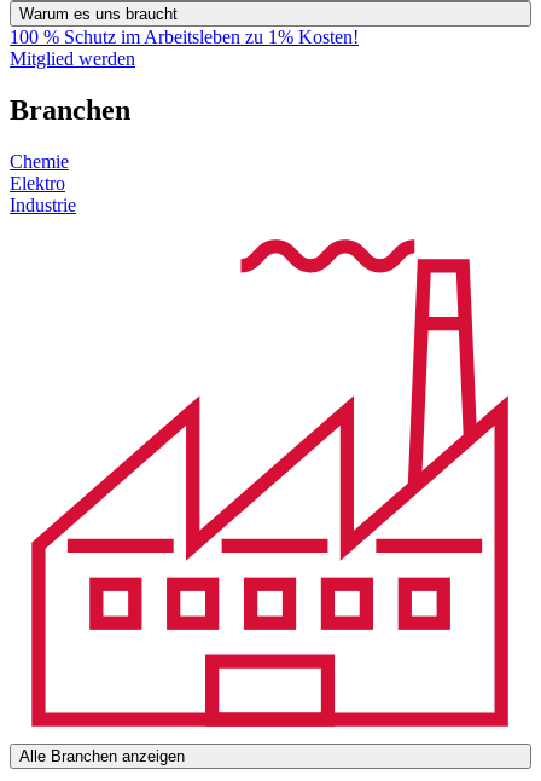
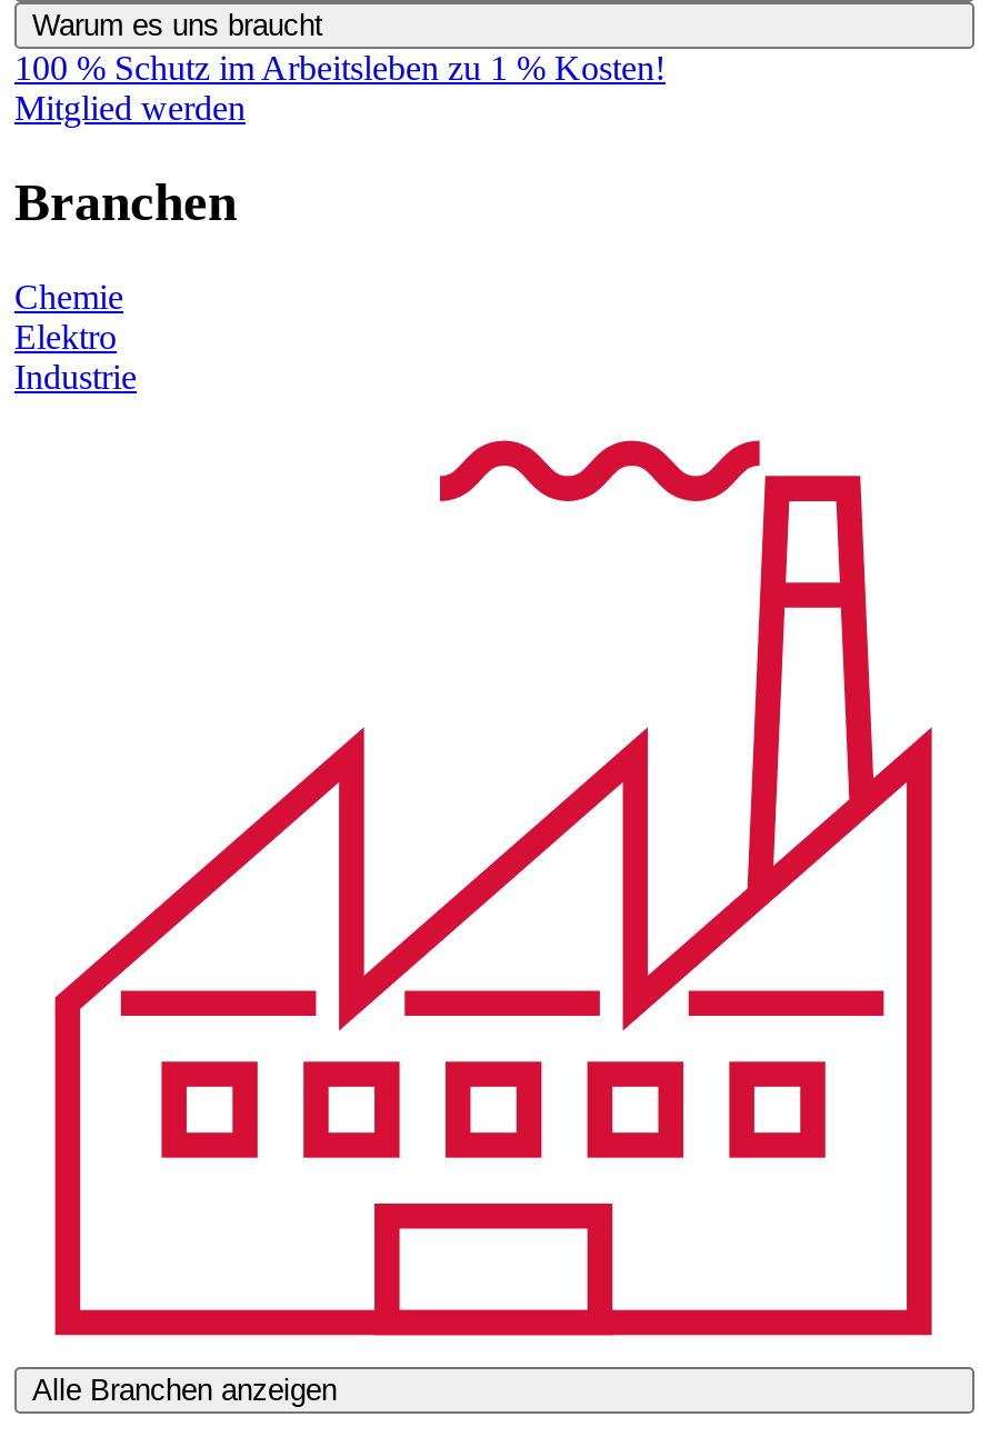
- 100 % Schutz im Arbeitsleben zu 1% Kosten!
+ 100 % Schutz im Arbeitsleben zu 1 % Kosten!
